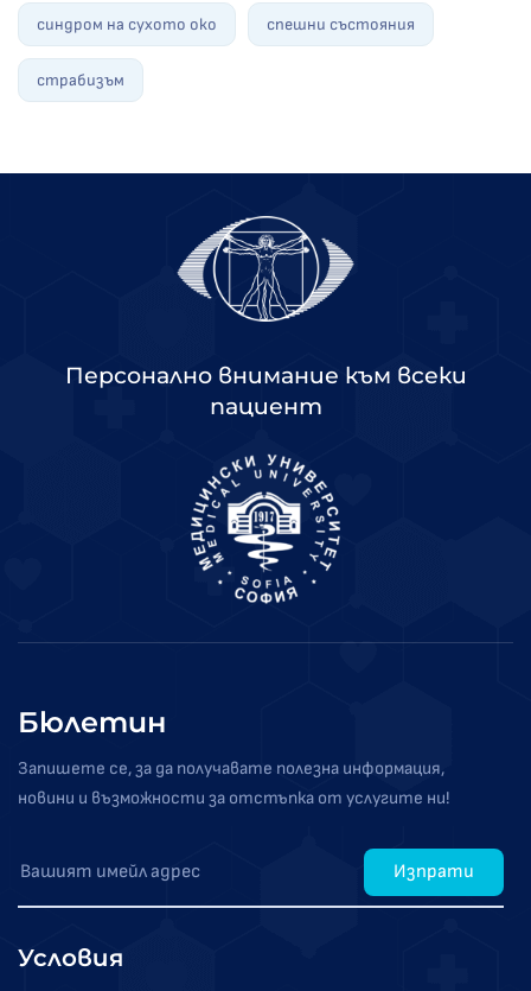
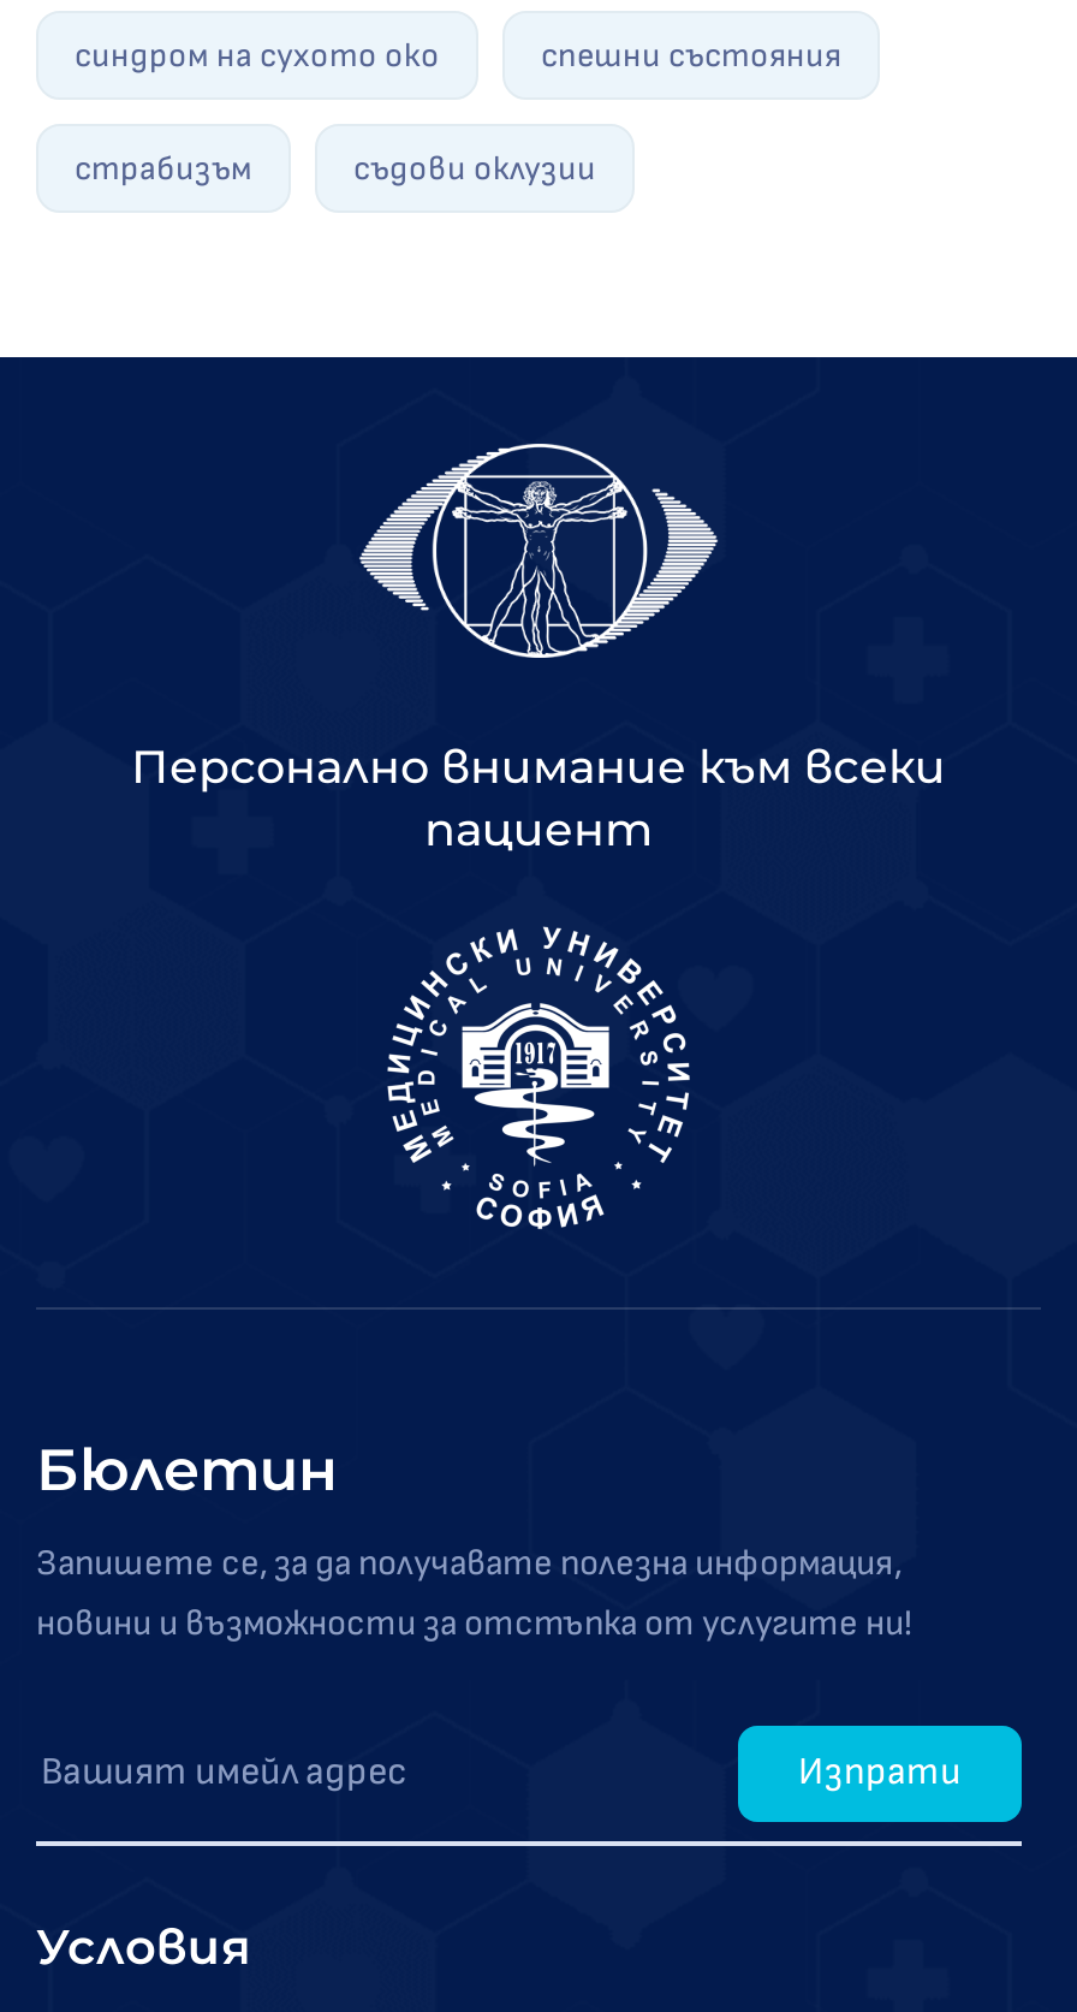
+ съдови оклузии
